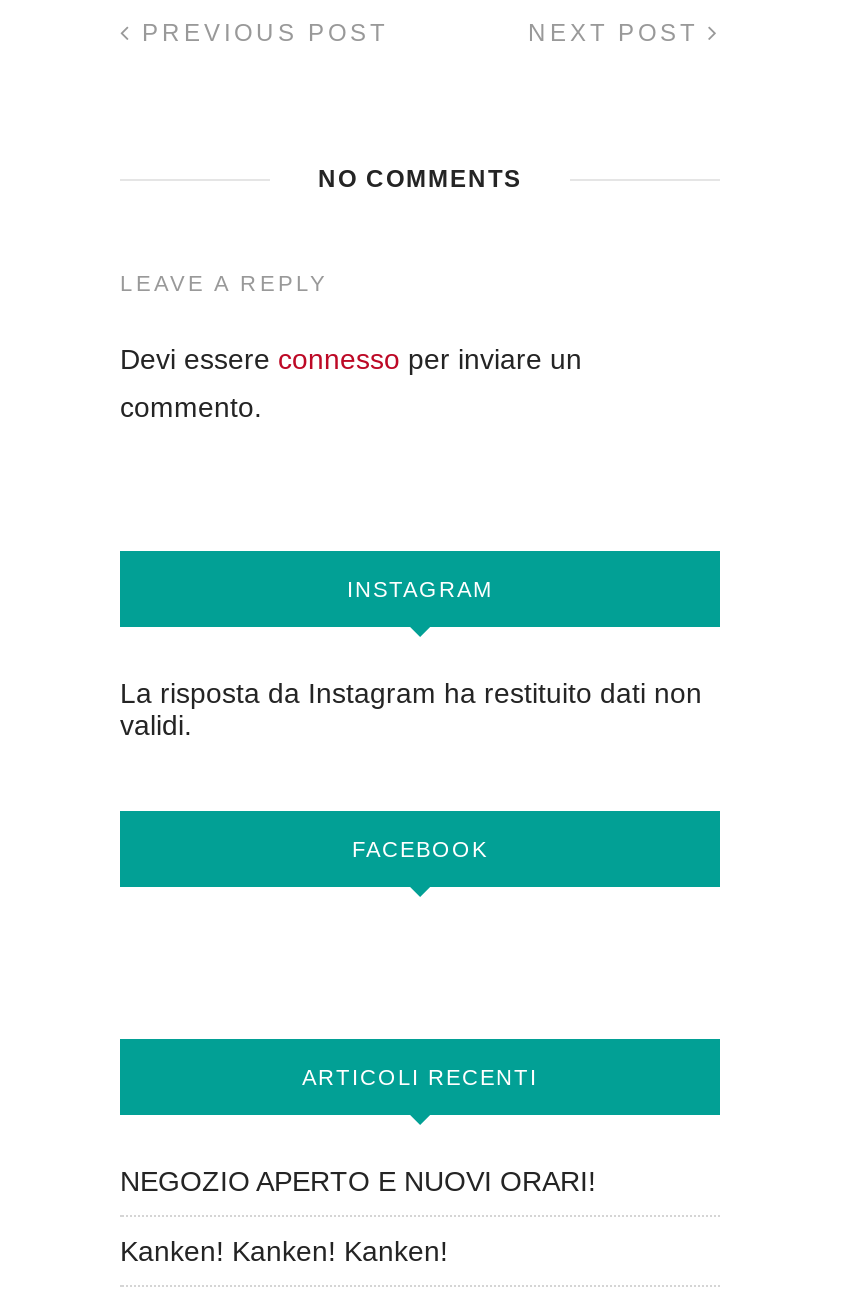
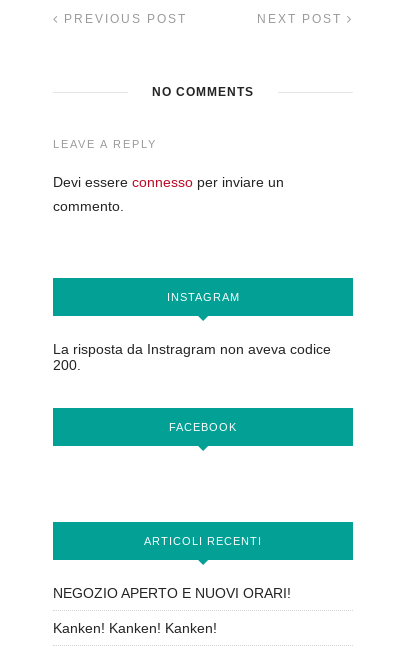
- La risposta da Instagram ha restituito dati non
- validi.
+ La risposta da Instragram non aveva codice
+ 200.
